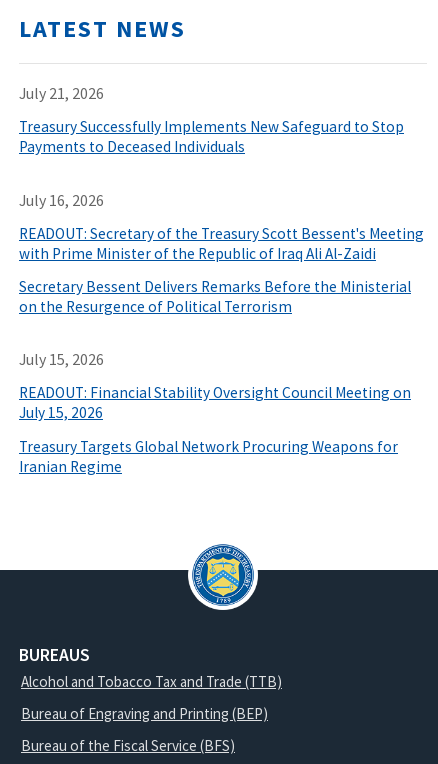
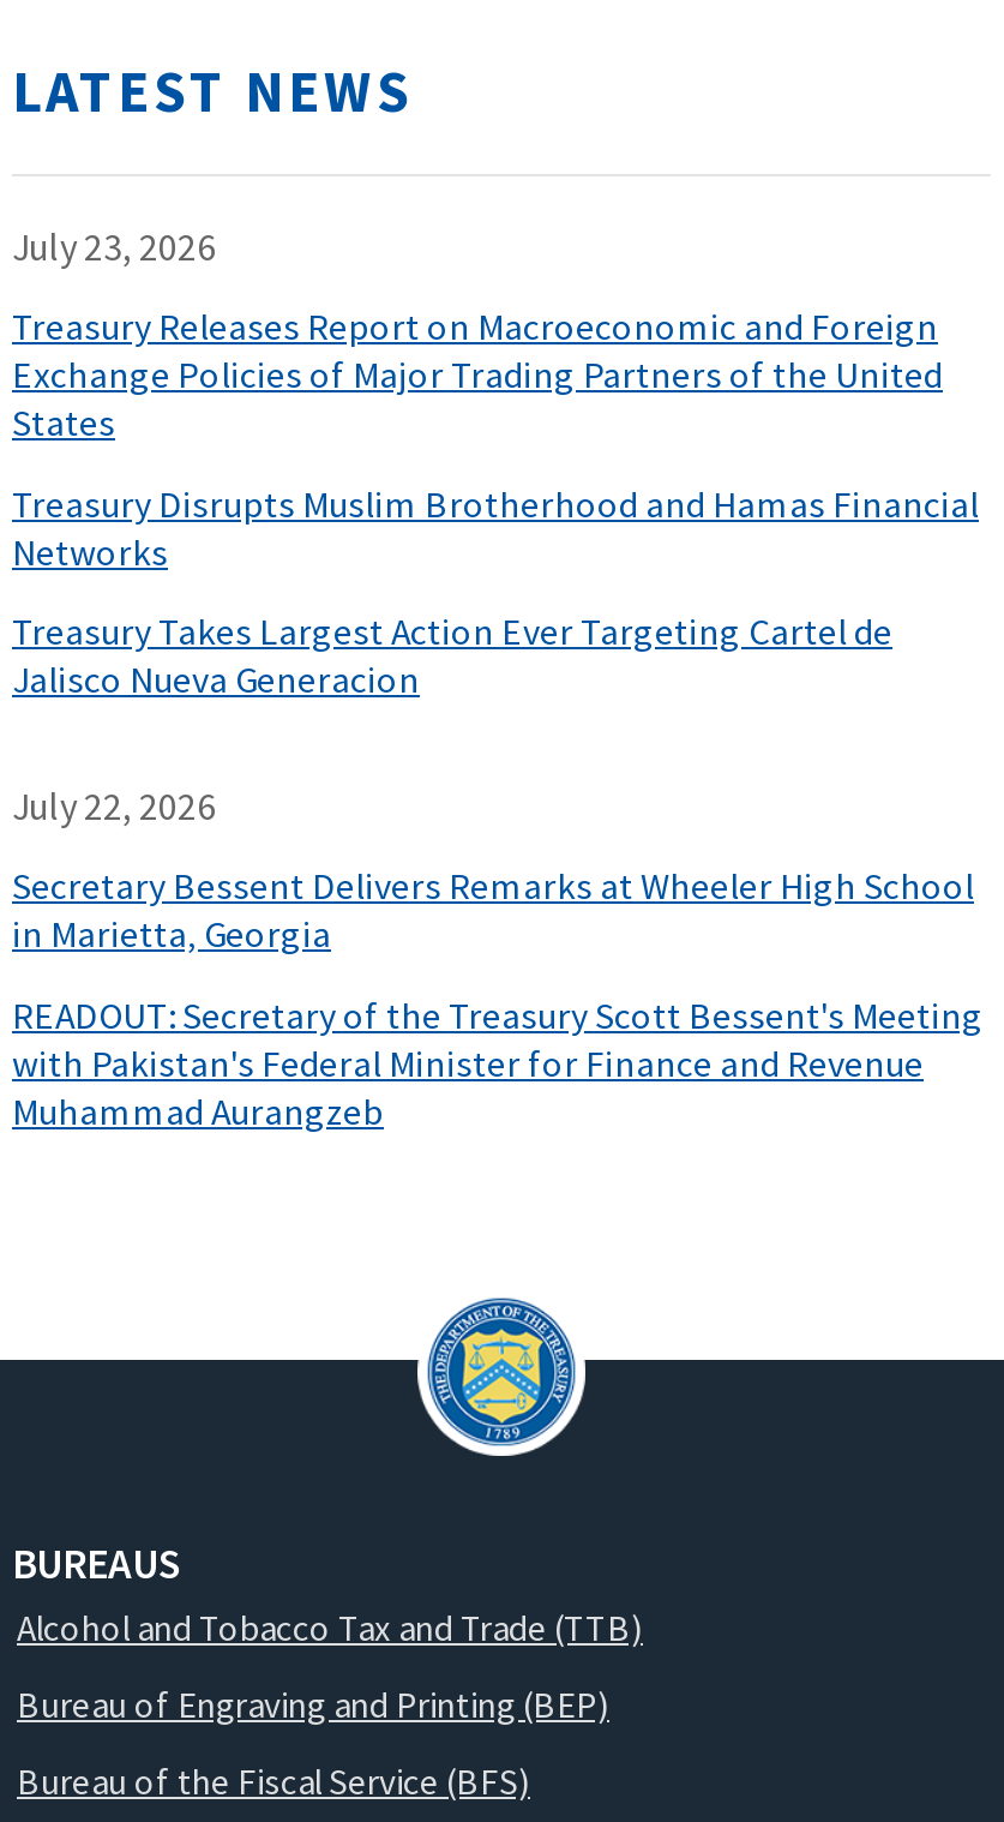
- July 21, 2026
- Treasury Successfully Implements New Safeguard to Stop
- Payments to Deceased Individuals
- July 16, 2026
+ July 23, 2026
+ Treasury Releases Report on Macroeconomic and Foreign
+ Exchange Policies of Major Trading Partners of the United
+ States
+ Treasury Disrupts Muslim Brotherhood and Hamas Financial
+ Networks
+ Treasury Takes Largest Action Ever Targeting Cartel de
+ Jalisco Nueva Generacion
+ July 22, 2026
+ Secretary Bessent Delivers Remarks at Wheeler High School
+ in Marietta, Georgia

moved down: READOUT: Secretary of the Treasury Scott Bessent's Meeting

- with Prime Minister of the Republic of Iraq Ali Al-Zaidi
- Secretary Bessent Delivers Remarks Before the Ministerial
- on the Resurgence of Political Terrorism
- July 15, 2026
- READOUT: Financial Stability Oversight Council Meeting on
- July 15, 2026
- Treasury Targets Global Network Procuring Weapons for
- Iranian Regime
+ with Pakistan's Federal Minister for Finance and Revenue
+ Muhammad Aurangzeb
